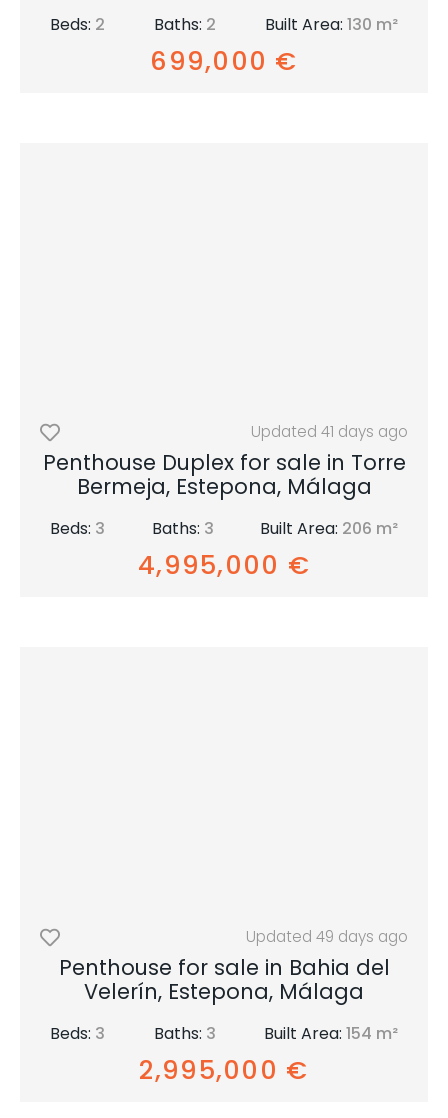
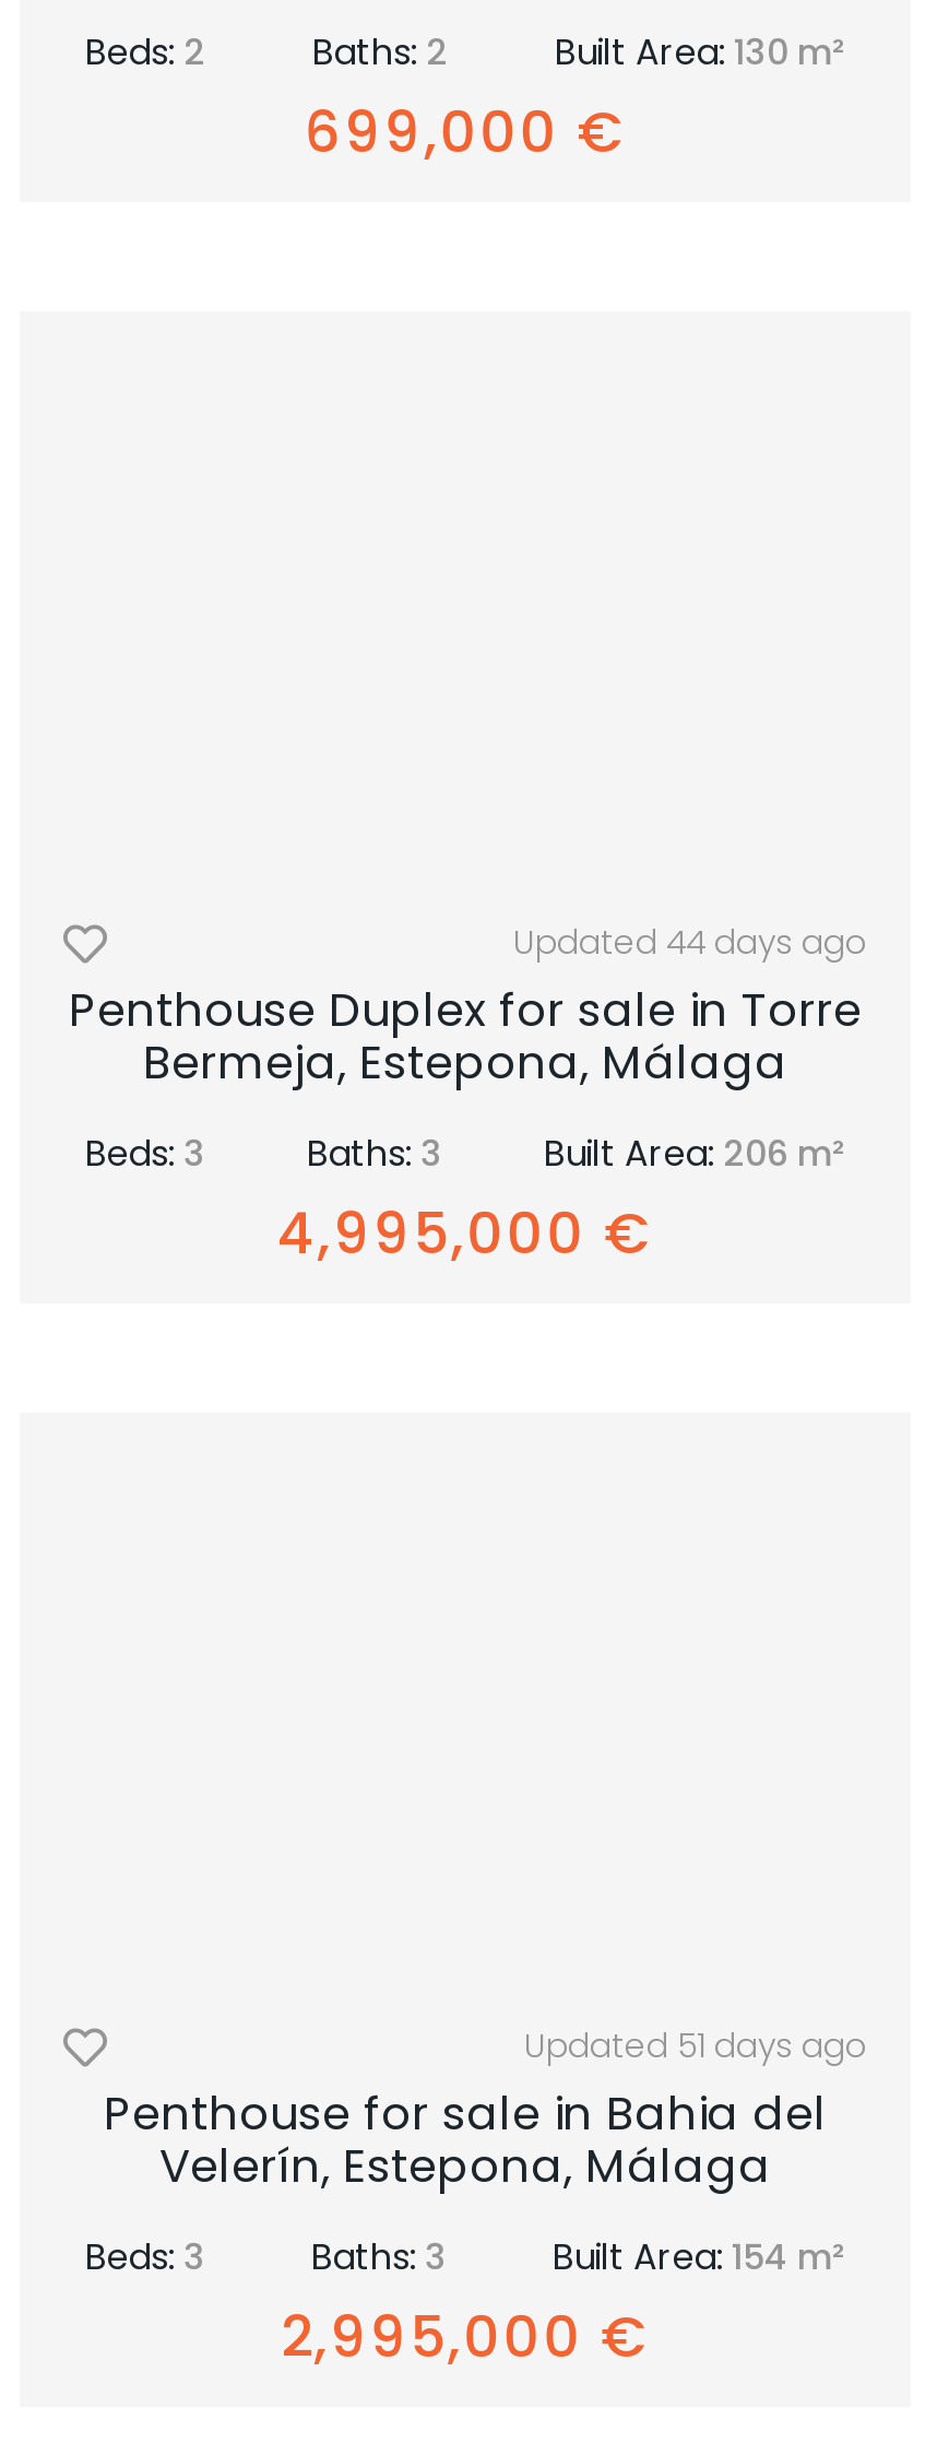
- Updated 41 days ago
+ Updated 44 days ago

- Updated 49 days ago
+ Updated 51 days ago
